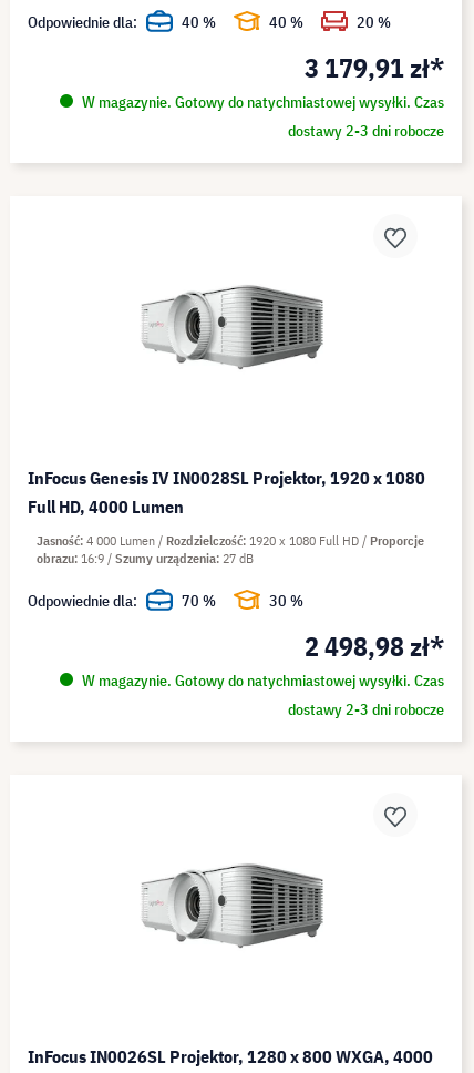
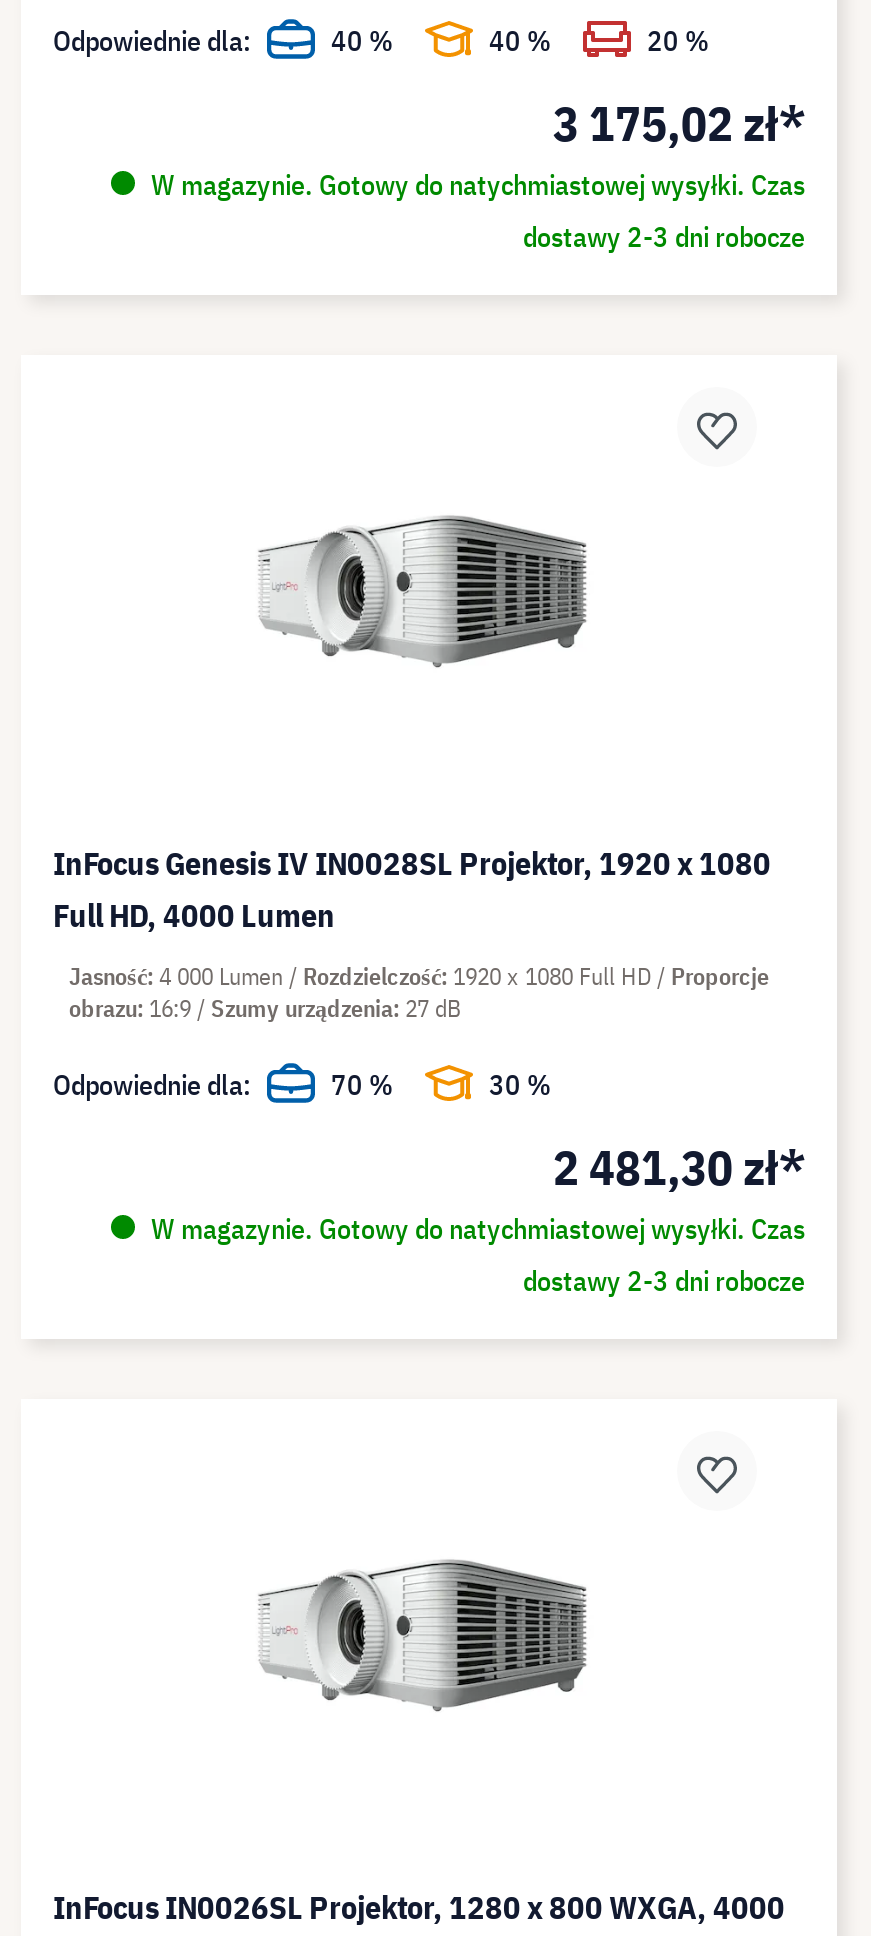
- 3 179,91 zł*
+ 3 175,02 zł*

- 2 498,98 zł*
+ 2 481,30 zł*
